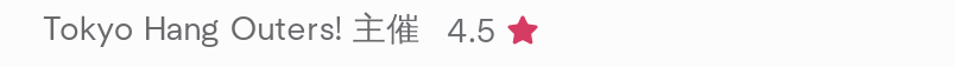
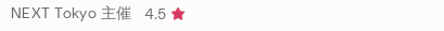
- Tokyo Hang Outers! 主催
+ NEXT Tokyo 主催
